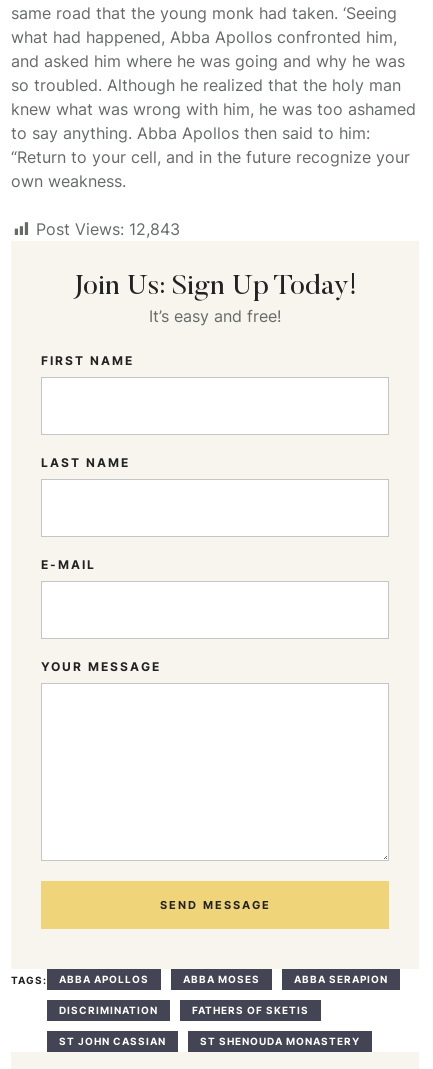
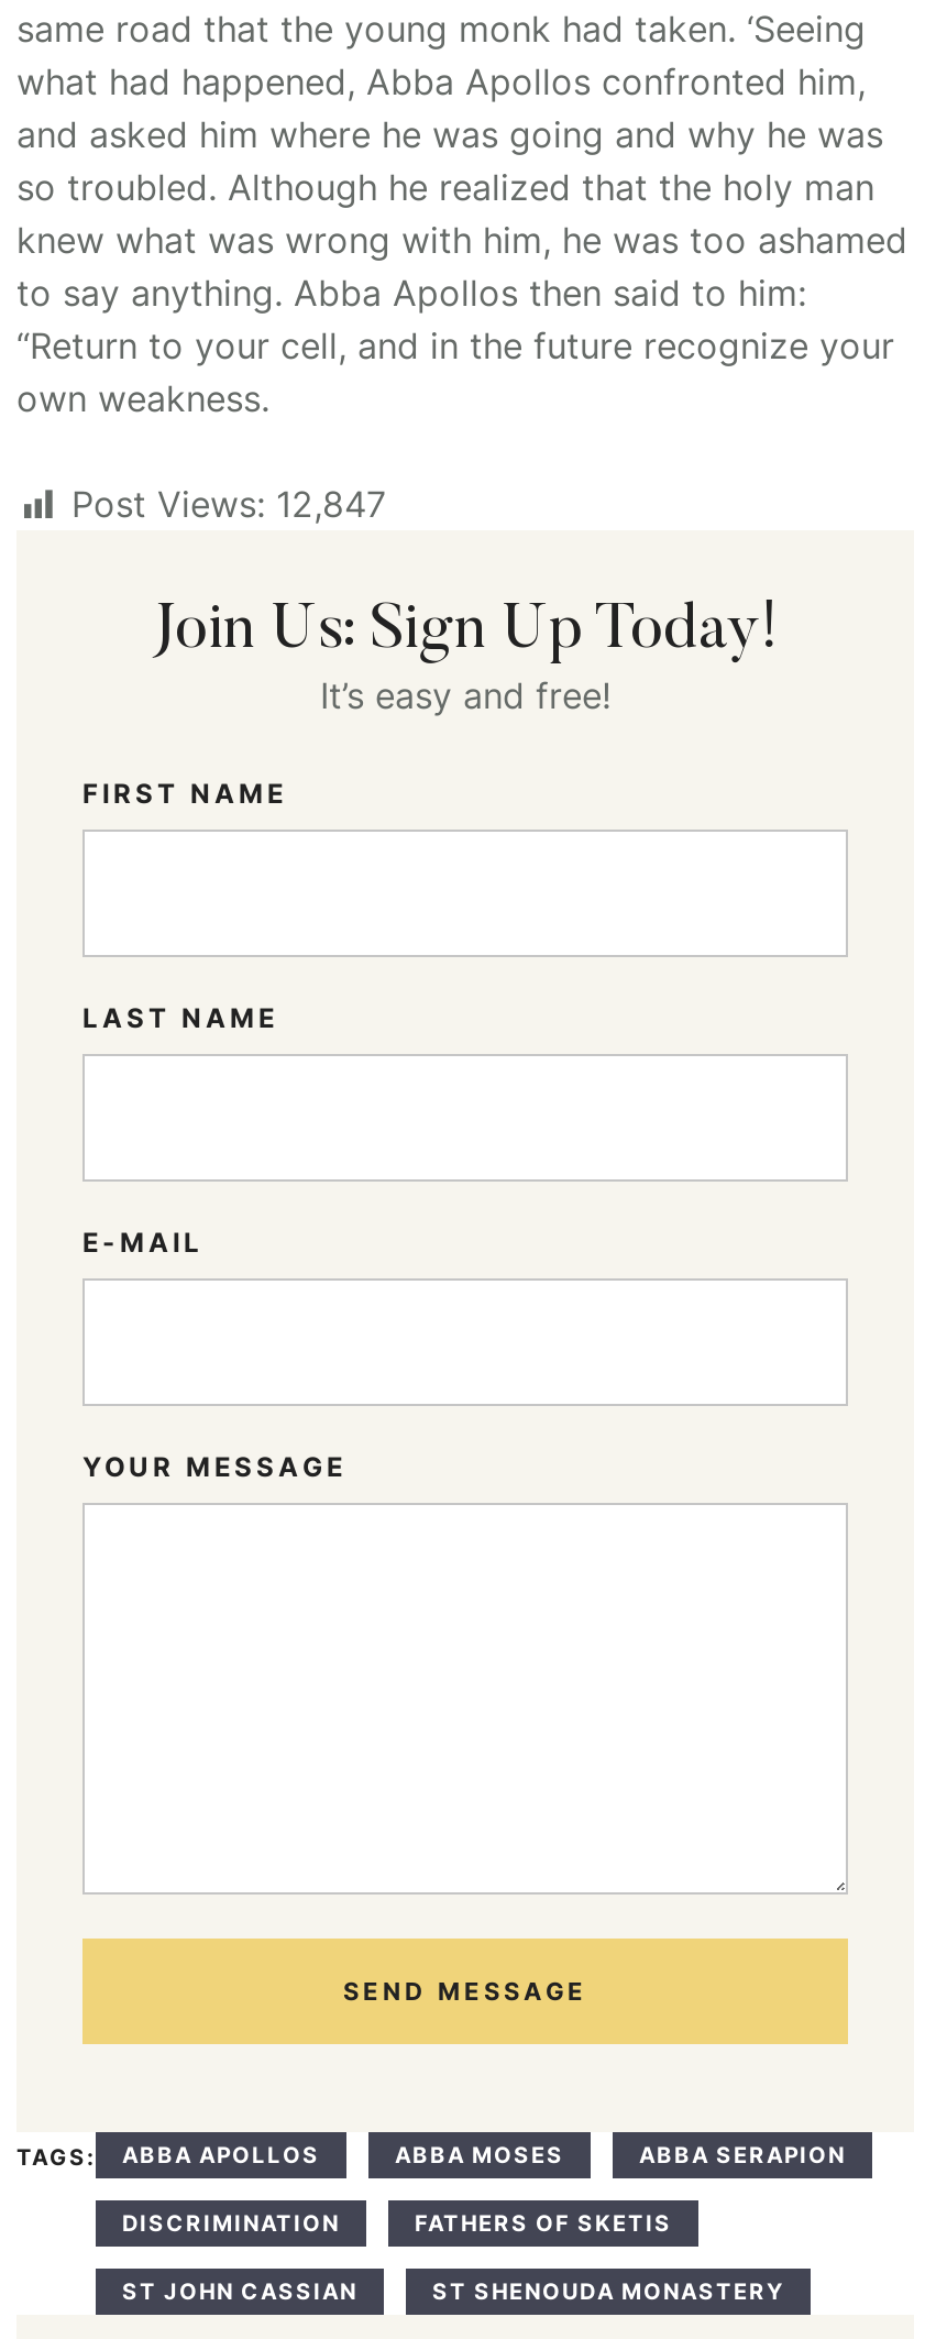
- Post Views: 12,843
+ Post Views: 12,847
